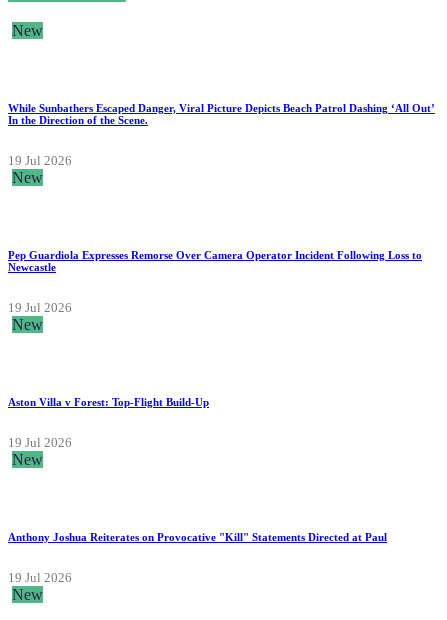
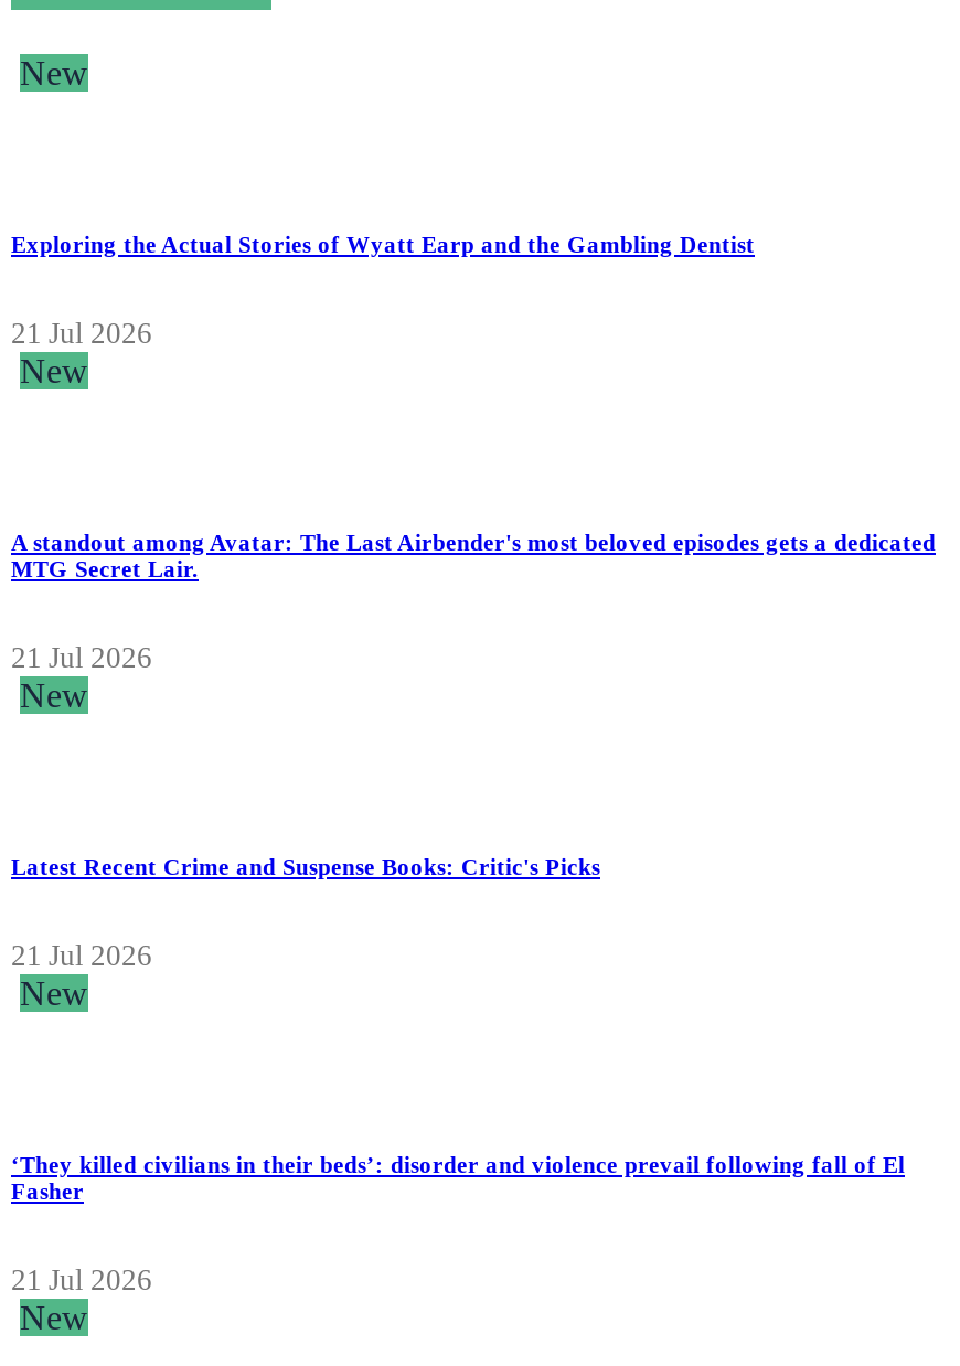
- While Sunbathers Escaped Danger, Viral Picture Depicts Beach Patrol Dashing ‘All Out’
- In the Direction of the Scene.
+ Exploring the Actual Stories of Wyatt Earp and the Gambling Dentist

- 19 Jul 2026
+ 21 Jul 2026

- Pep Guardiola Expresses Remorse Over Camera Operator Incident Following Loss to
- Newcastle
+ A standout among Avatar: The Last Airbender's most beloved episodes gets a dedicated
+ MTG Secret Lair.

- 19 Jul 2026
+ 21 Jul 2026

- Aston Villa v Forest: Top-Flight Build-Up
+ Latest Recent Crime and Suspense Books: Critic's Picks

- 19 Jul 2026
+ 21 Jul 2026

- Anthony Joshua Reiterates on Provocative "Kill" Statements Directed at Paul
+ ‘They killed civilians in their beds’: disorder and violence prevail following fall of El
+ Fasher

- 19 Jul 2026
+ 21 Jul 2026
